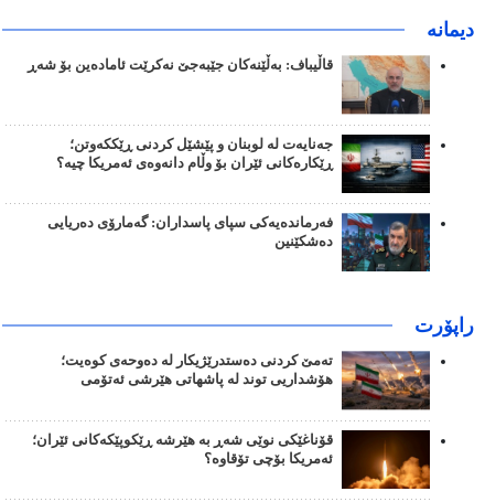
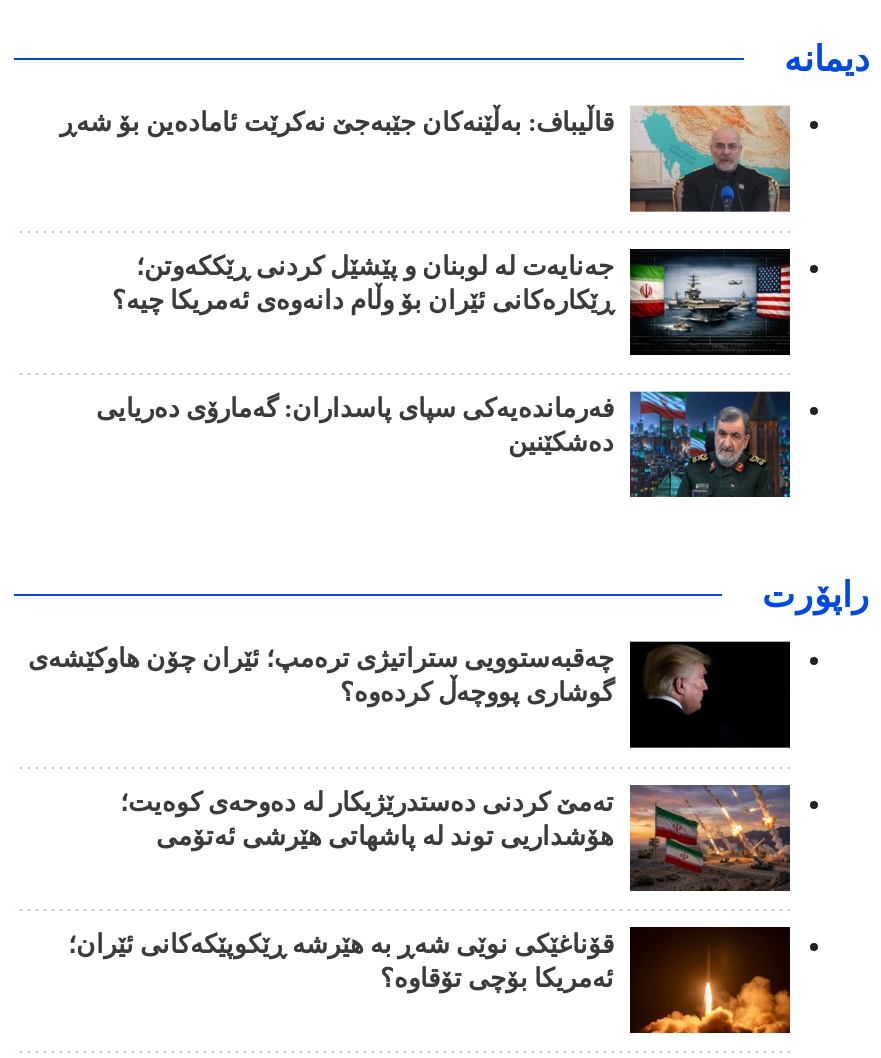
+ [image]
+ چەقبەستوویی ستراتیژی ترەمپ؛ ئێران چۆن هاوکێشەی
+ گوشاری پووچەڵ کردەوە؟
